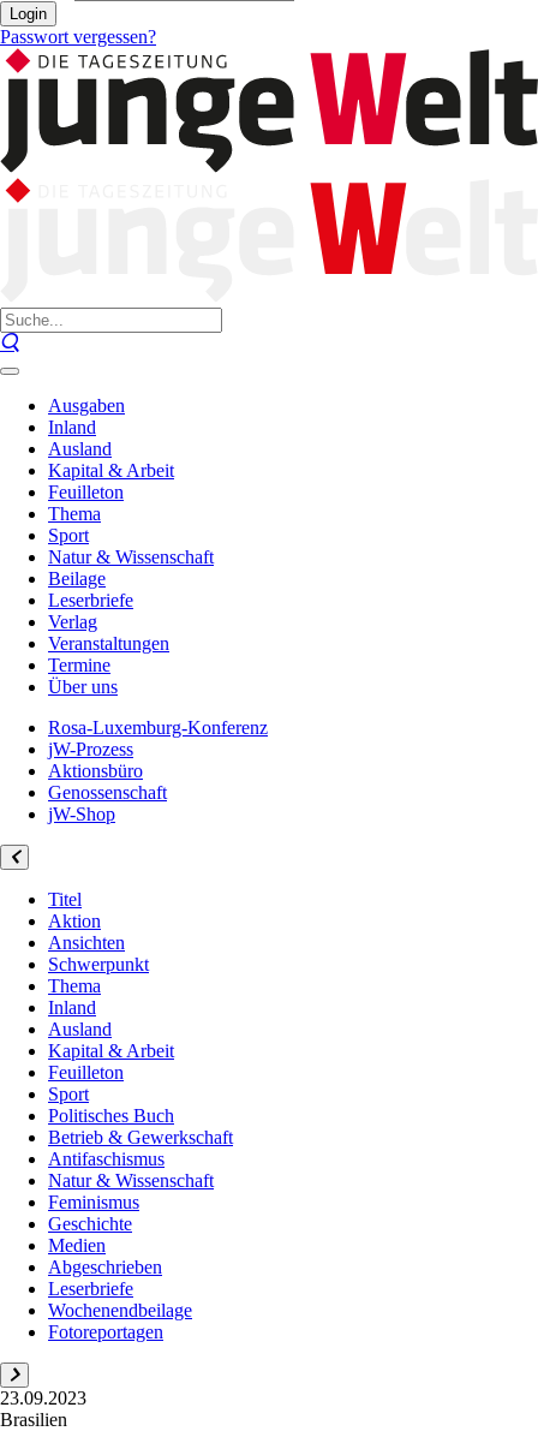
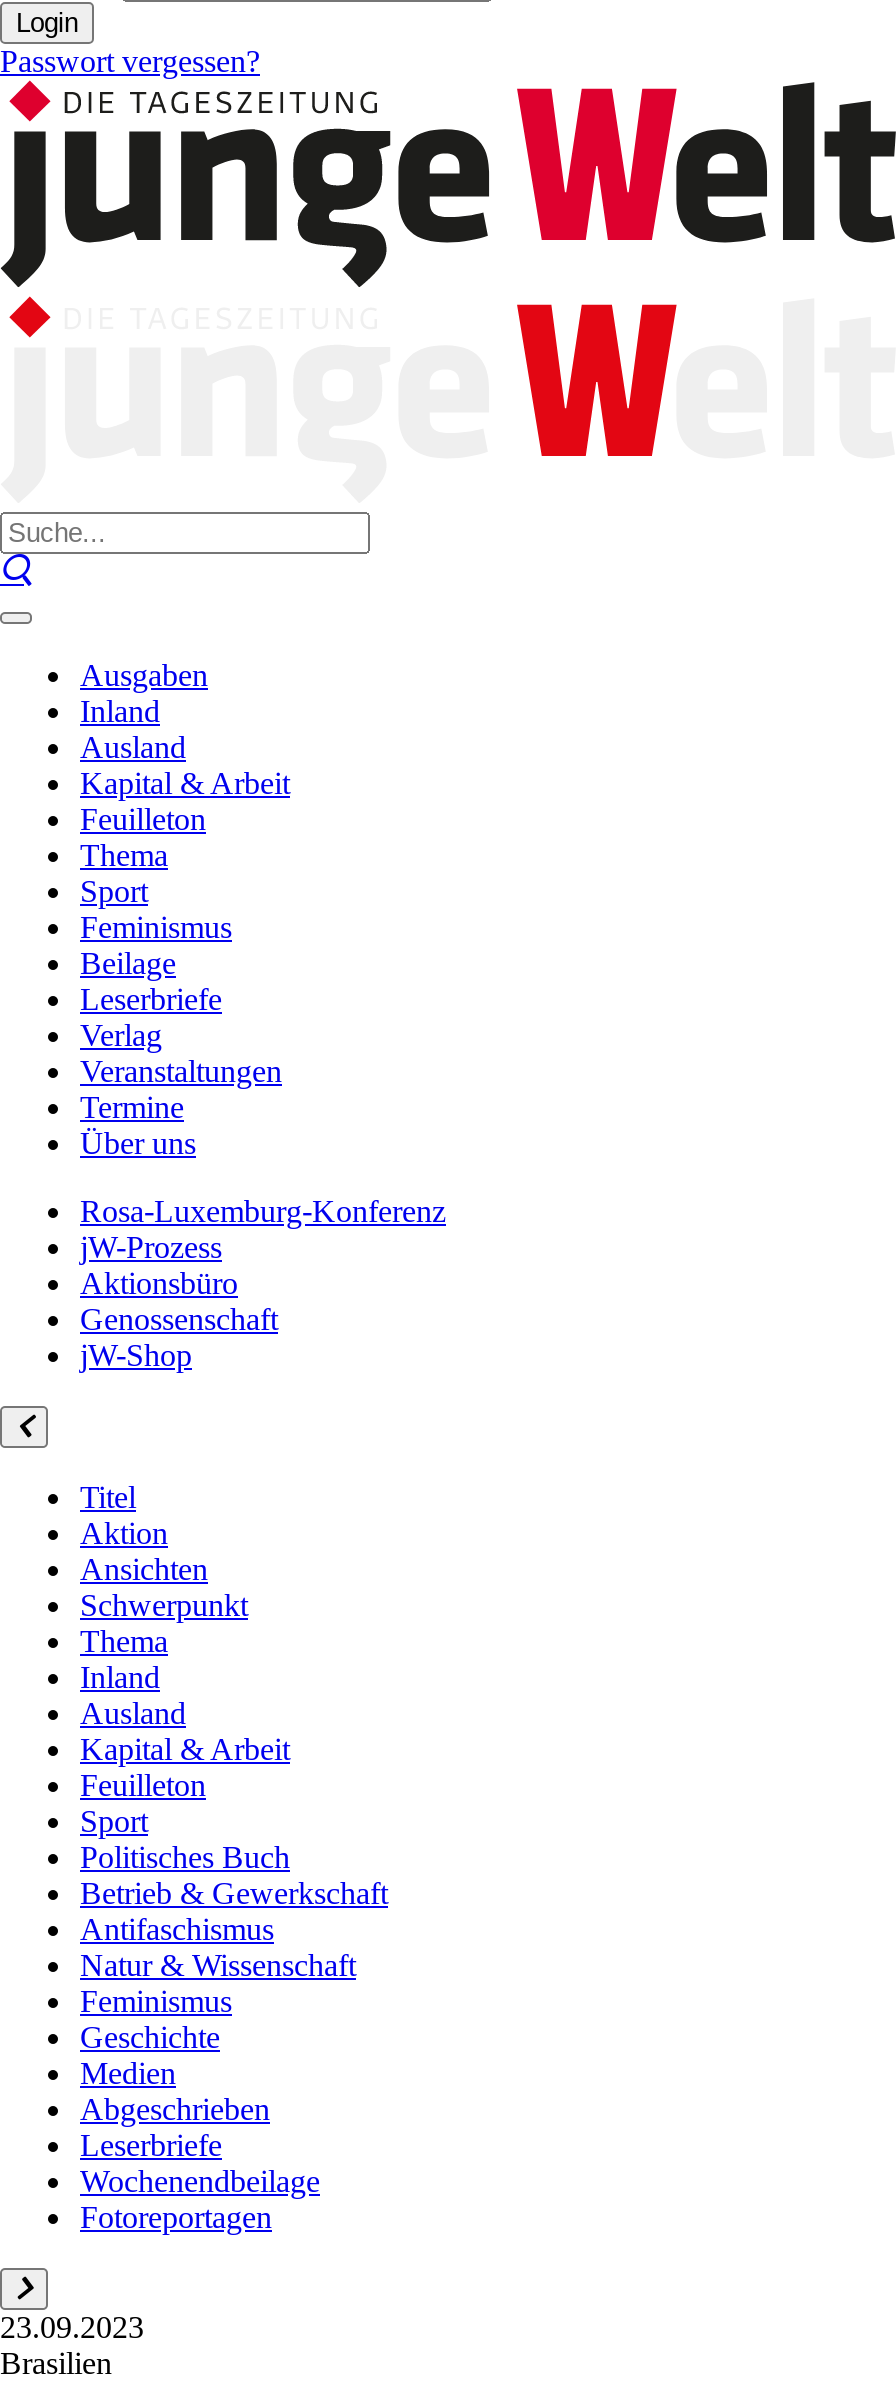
- Natur & Wissenschaft
+ Feminismus
